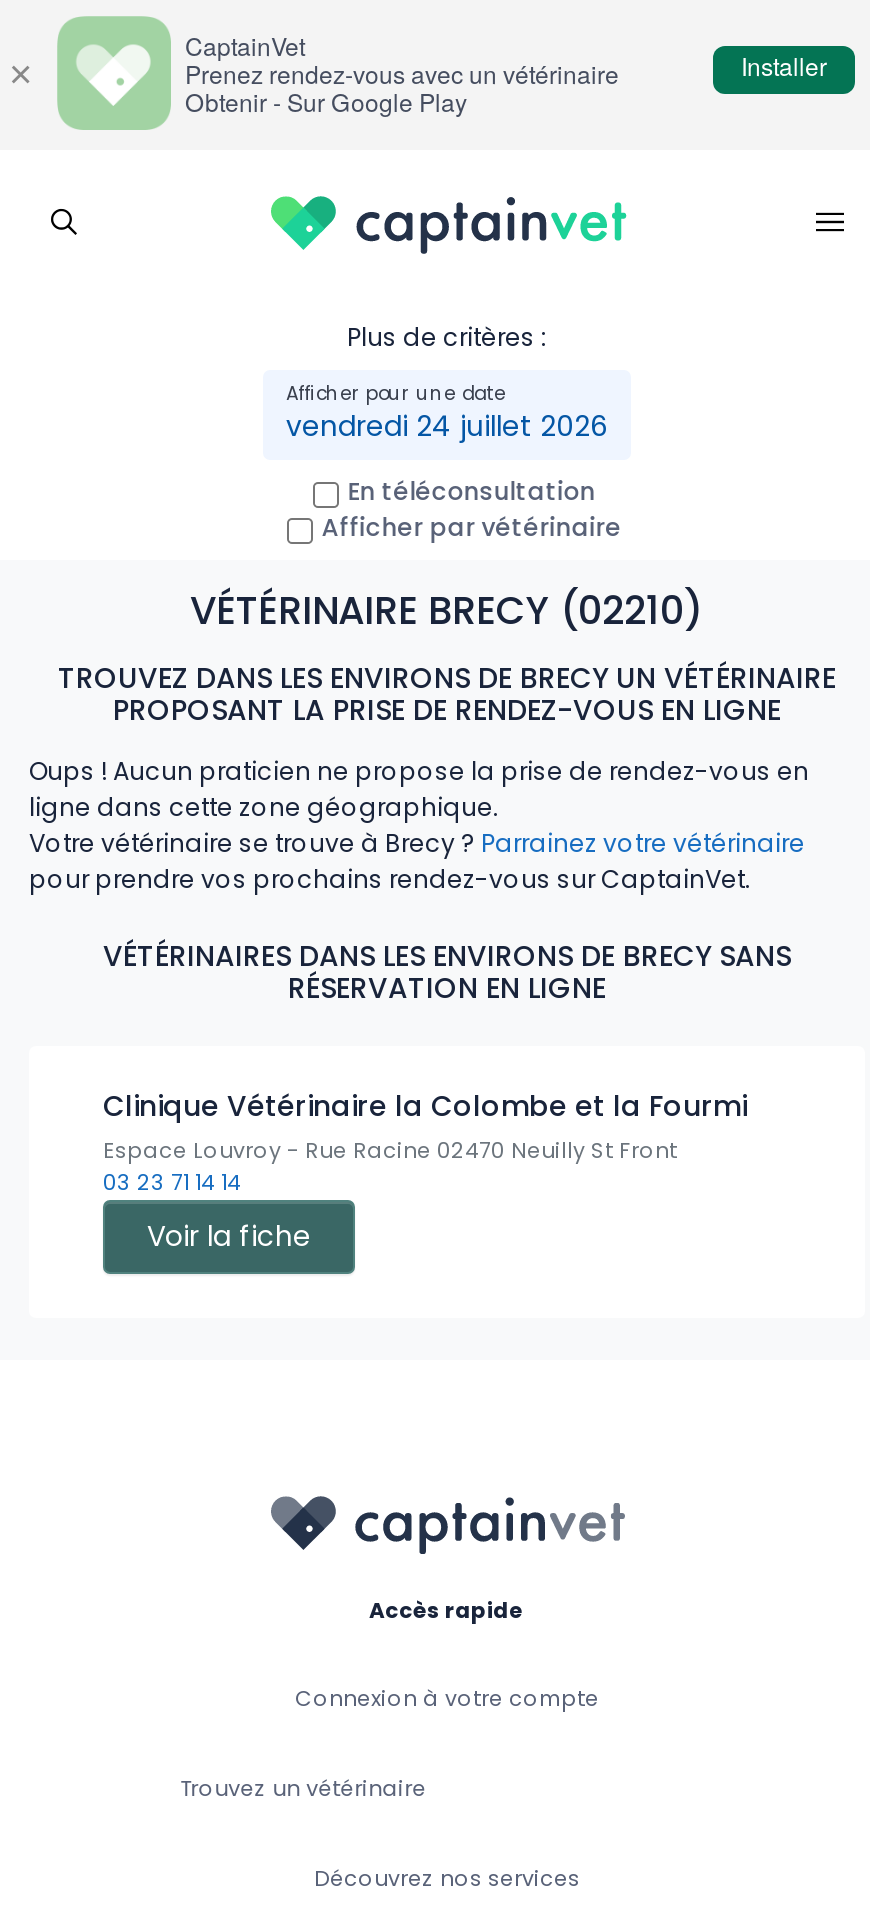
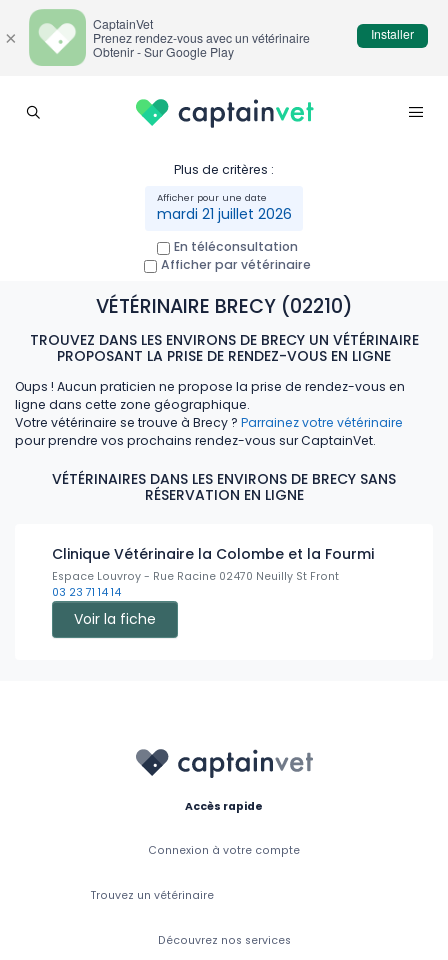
- vendredi 24 juillet 2026
+ mardi 21 juillet 2026
